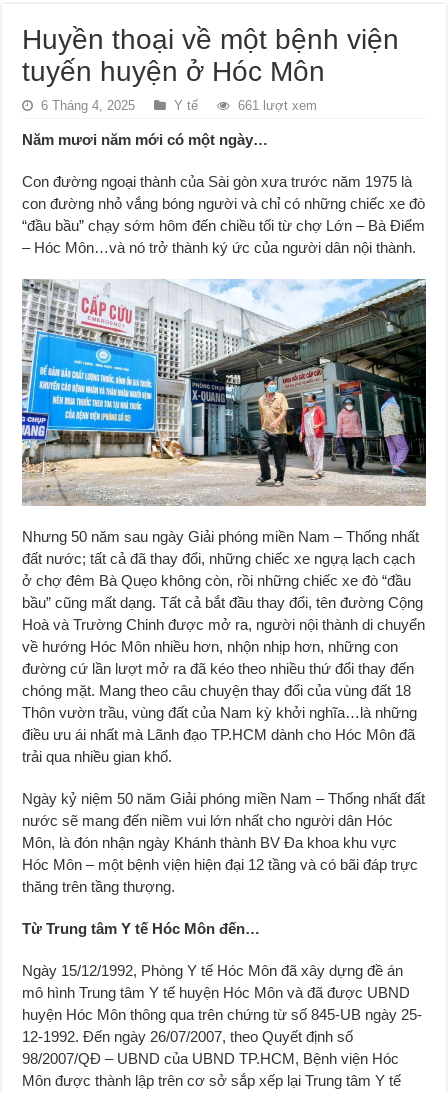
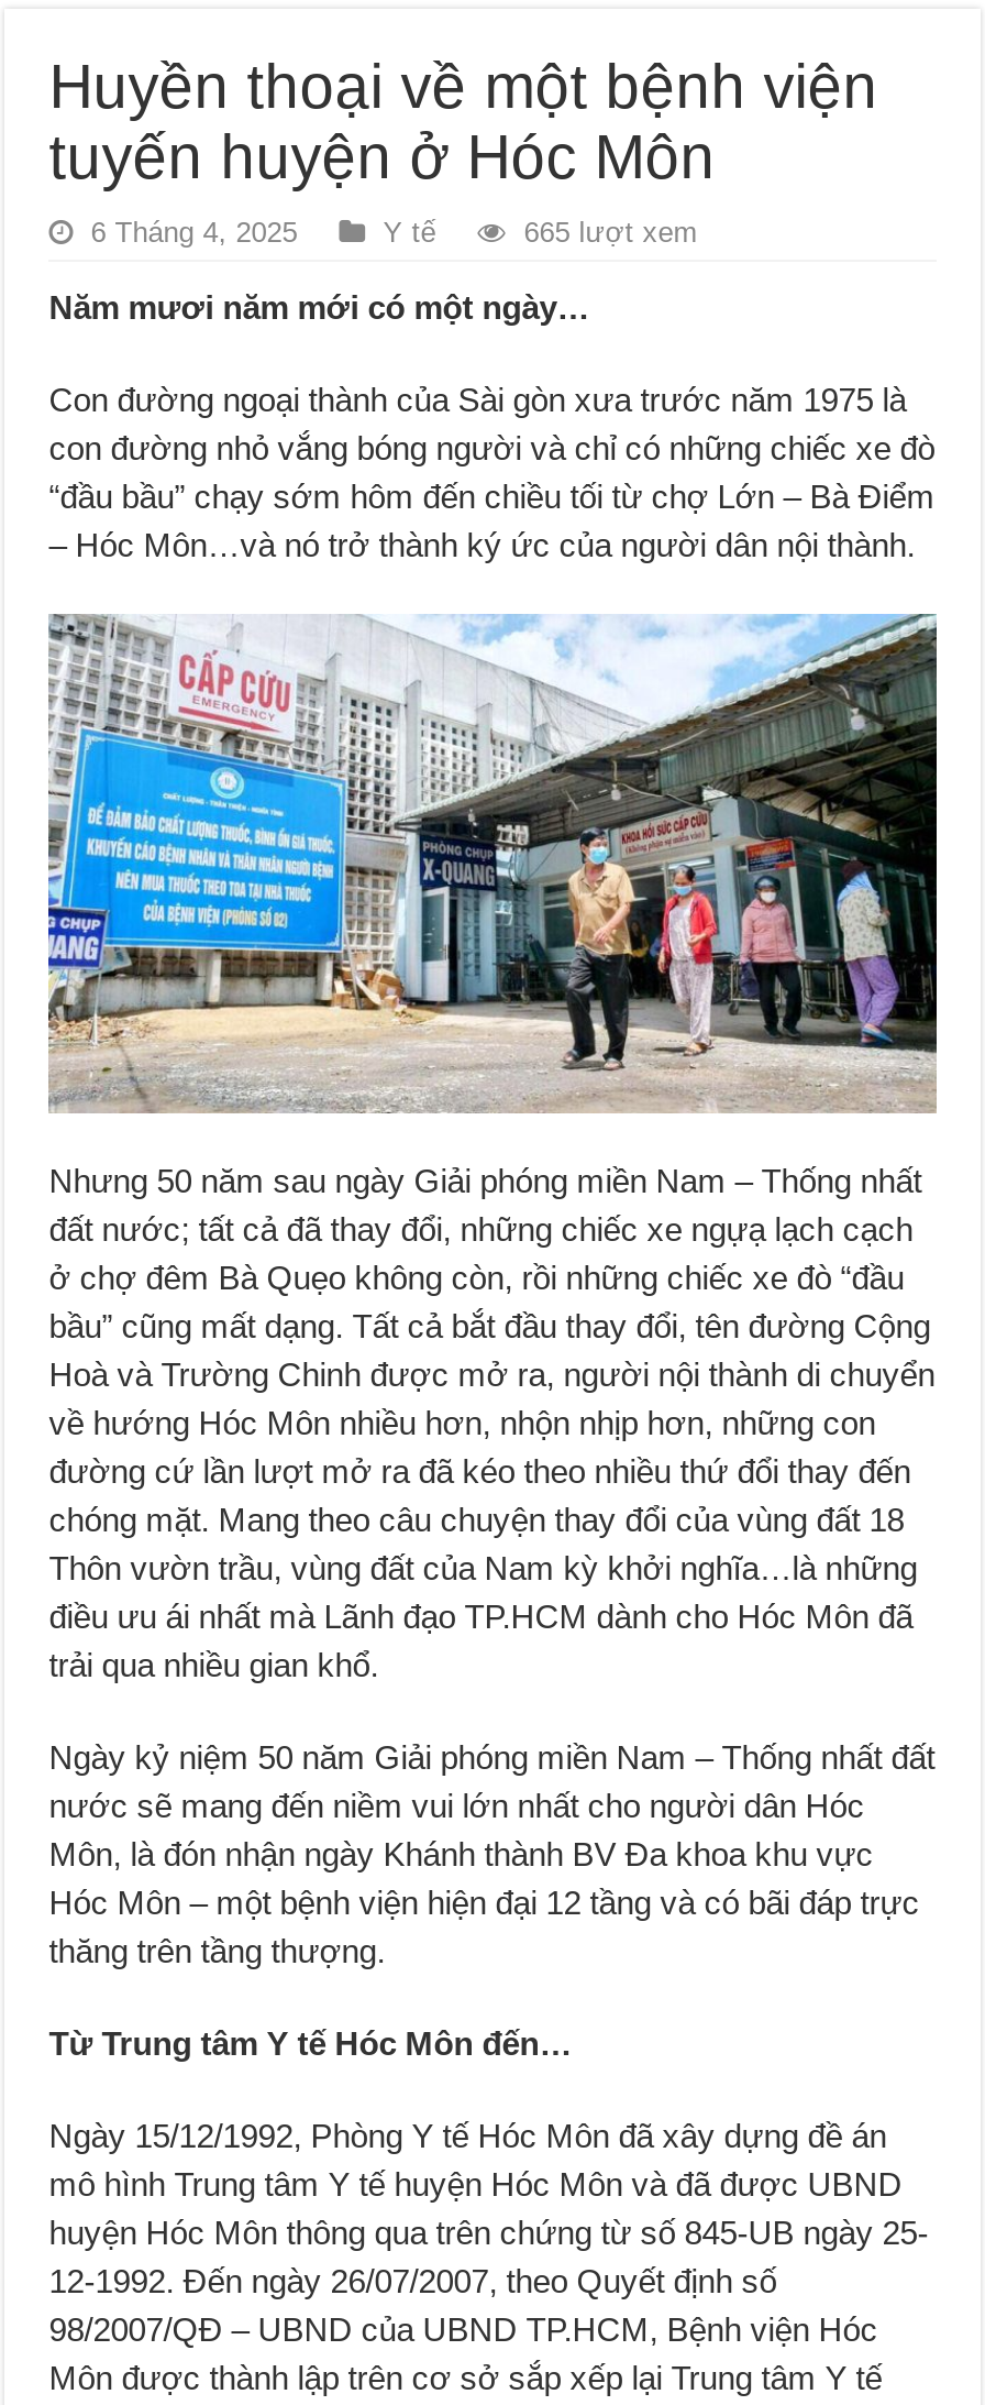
- 661 lượt xem
+ 665 lượt xem
